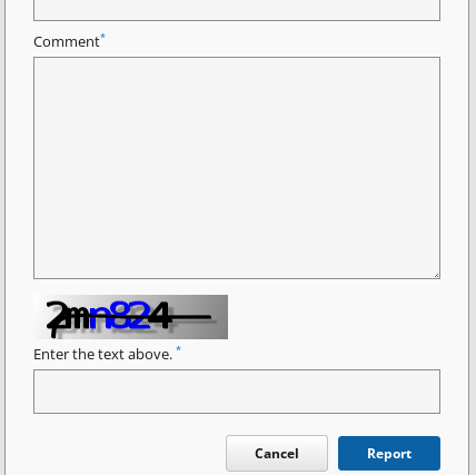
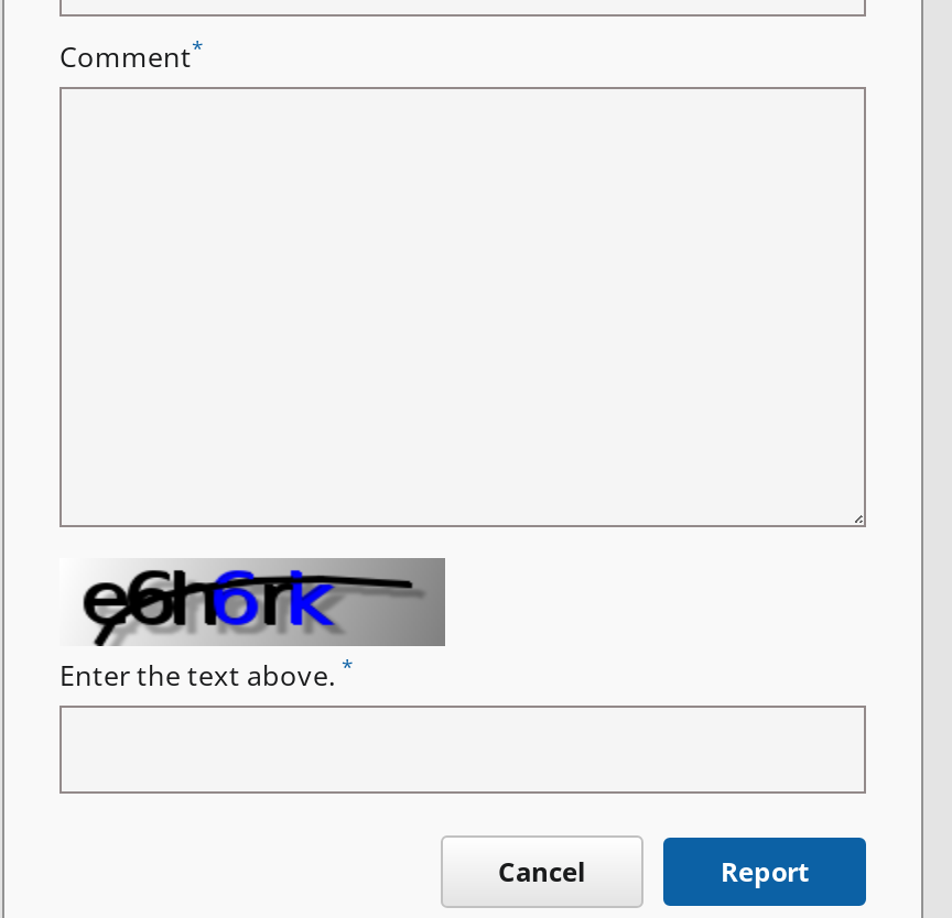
- [image]
+ [image]
